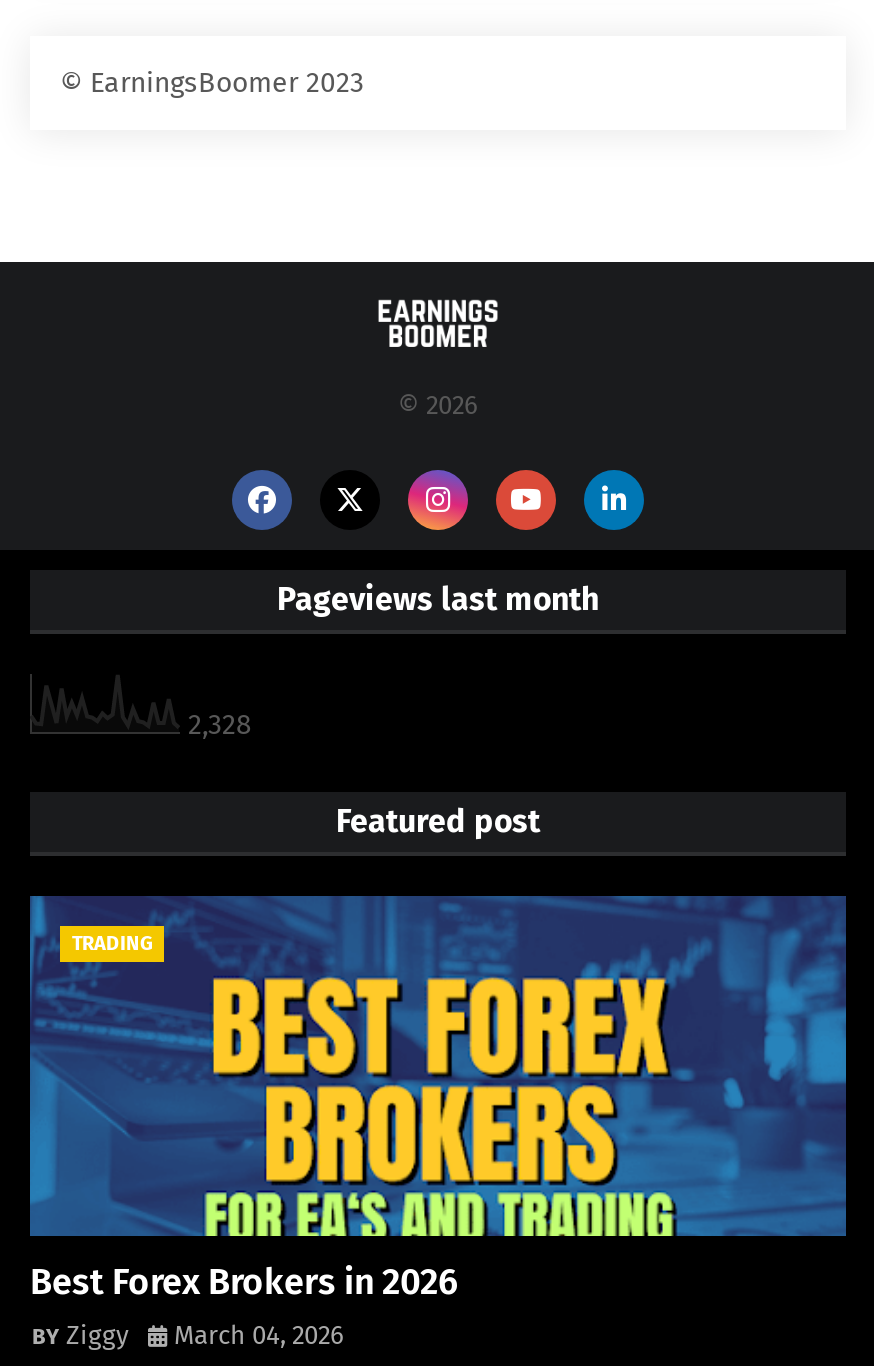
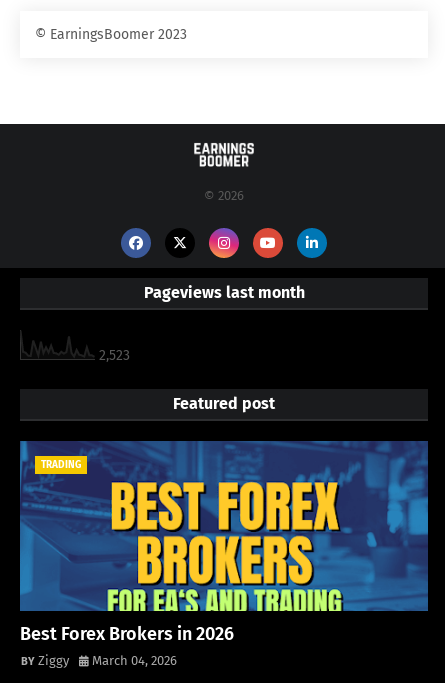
- 2,328
+ 2,523
